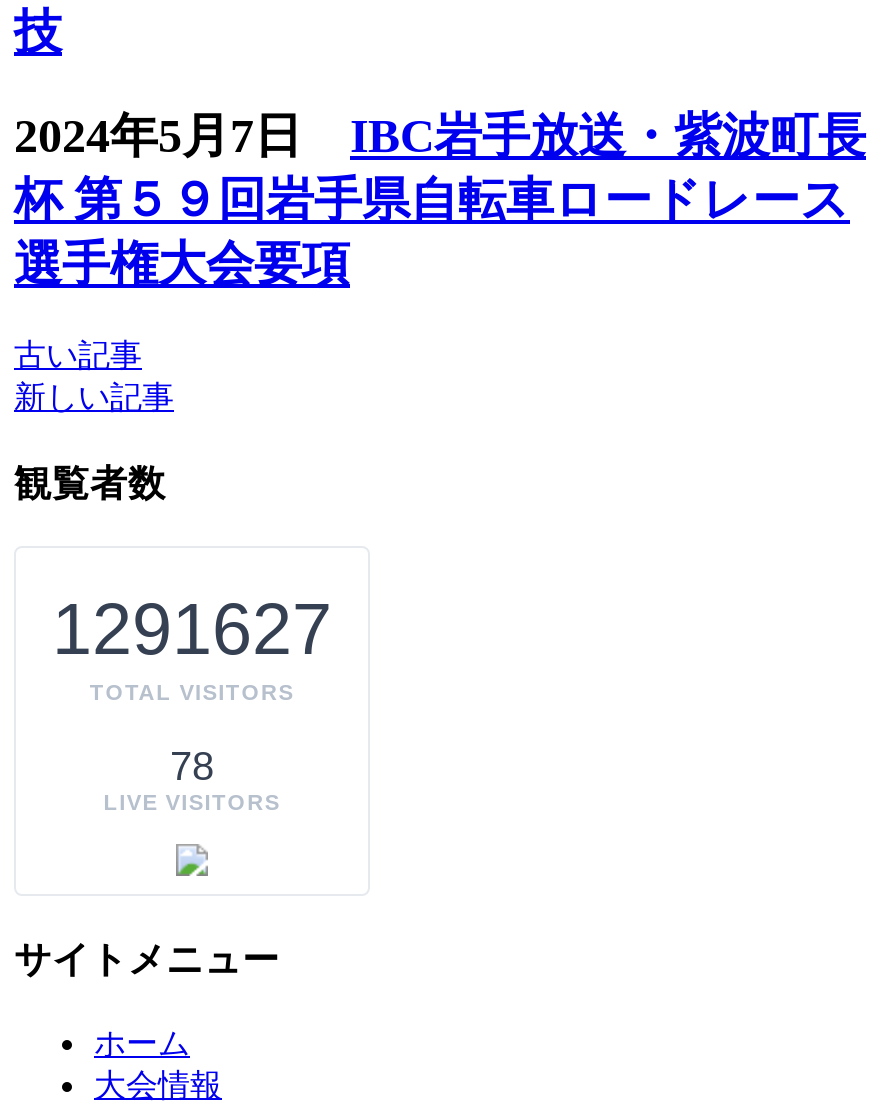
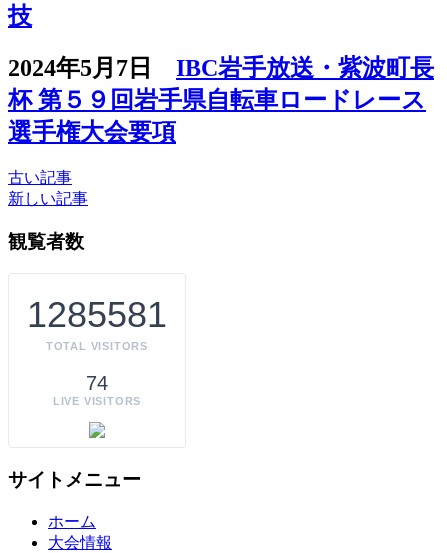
- 1291627
+ 1285581

- 78
+ 74
